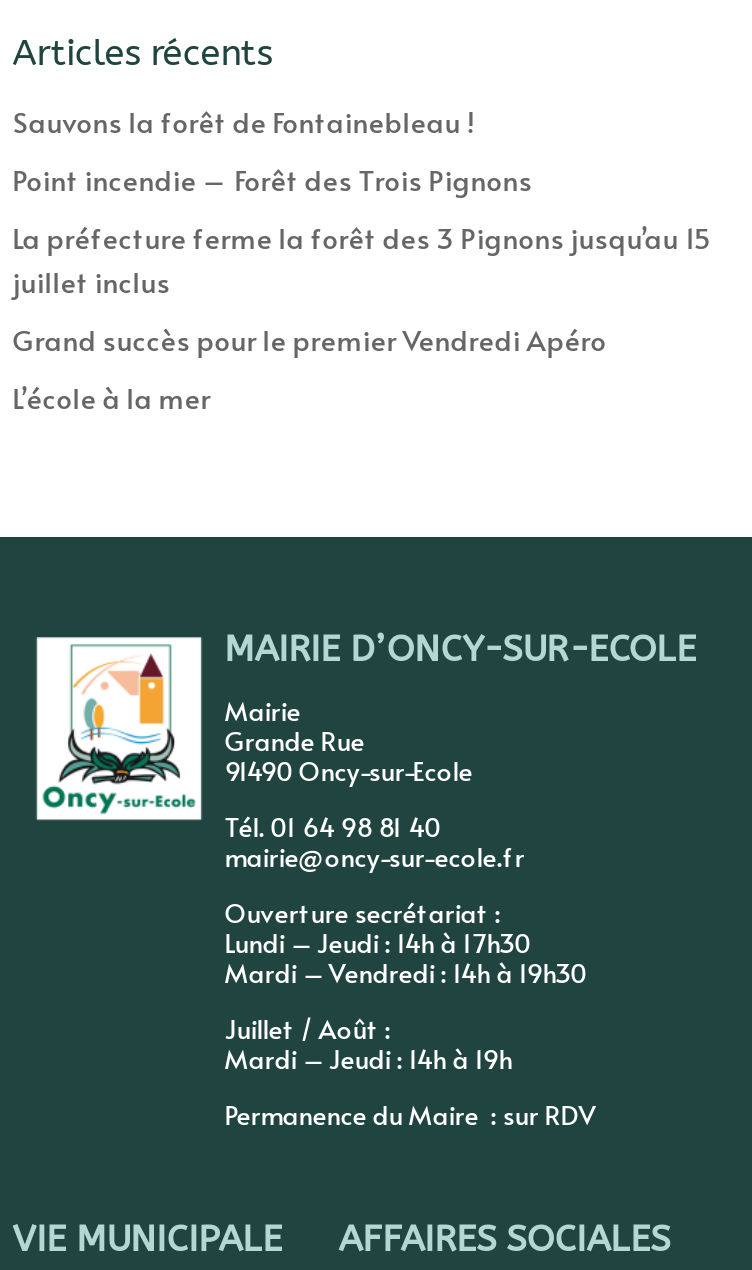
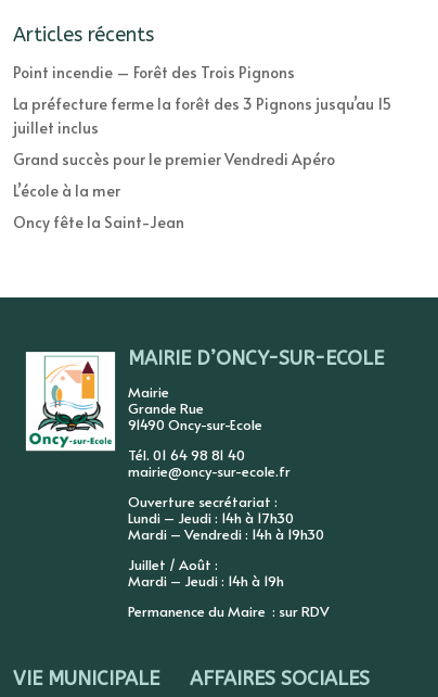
- Sauvons la forêt de Fontainebleau !

moved up: Point incendie – Forêt des Trois Pignons | La préfecture ferme la forêt des 3 Pignons jusqu’au 15 | juillet inclus | Grand succès pour le premier Vendredi Apéro | L’école à la mer

+ Oncy fête la Saint-Jean
